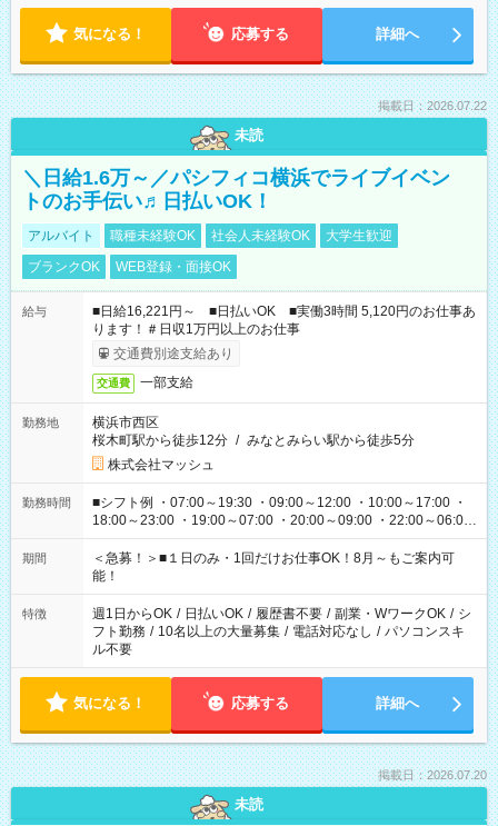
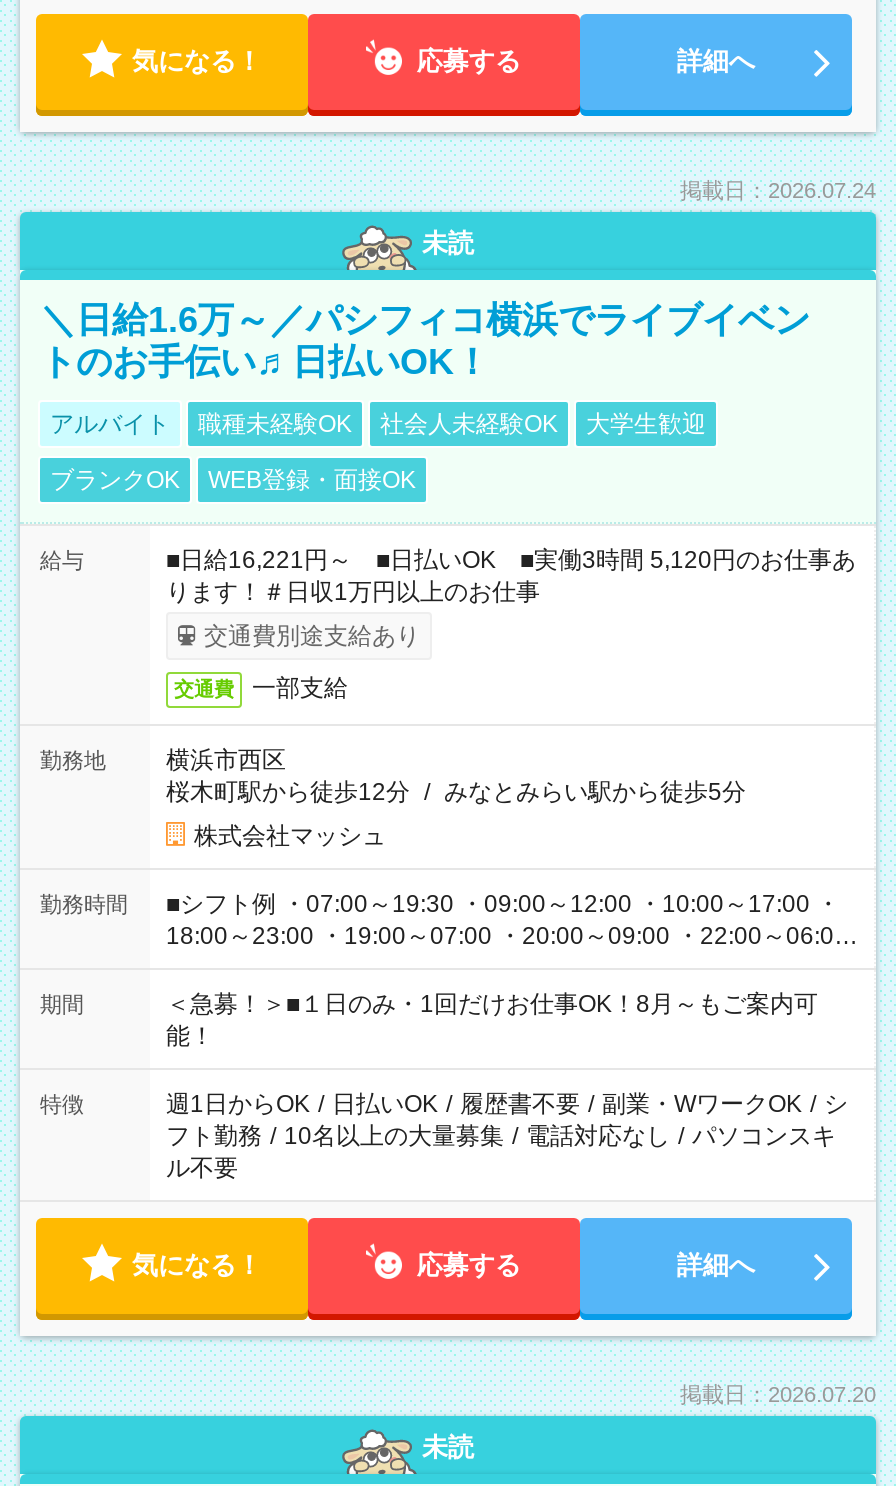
- 掲載日：2026.07.22
+ 掲載日：2026.07.24
